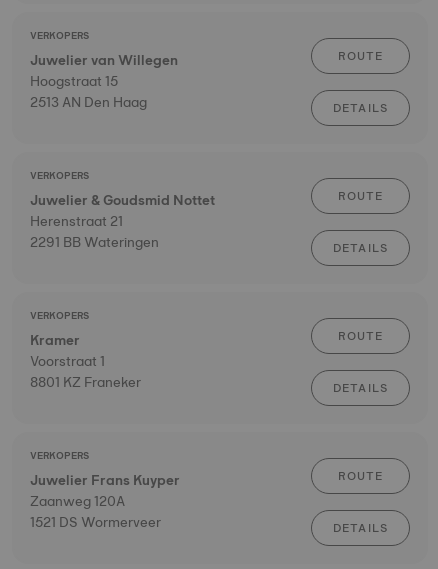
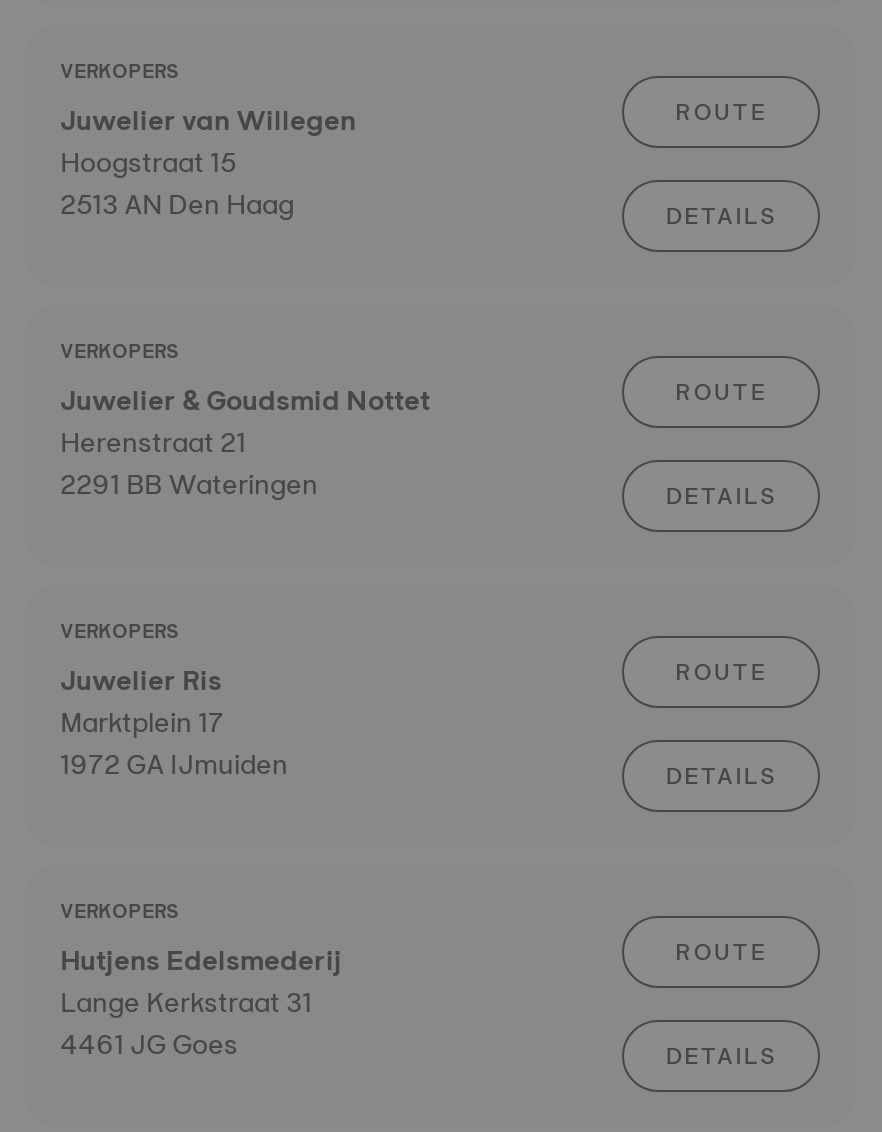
- Kramer
- Voorstraat 1
- 8801 KZ Franeker
+ Juwelier Ris
+ Marktplein 17
+ 1972 GA IJmuiden

- Juwelier Frans Kuyper
- Zaanweg 120A
- 1521 DS Wormerveer
+ Hutjens Edelsmederij
+ Lange Kerkstraat 31
+ 4461 JG Goes
